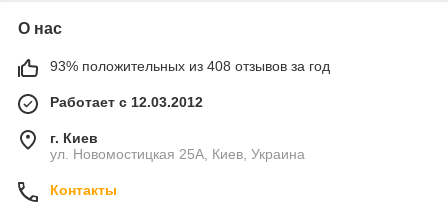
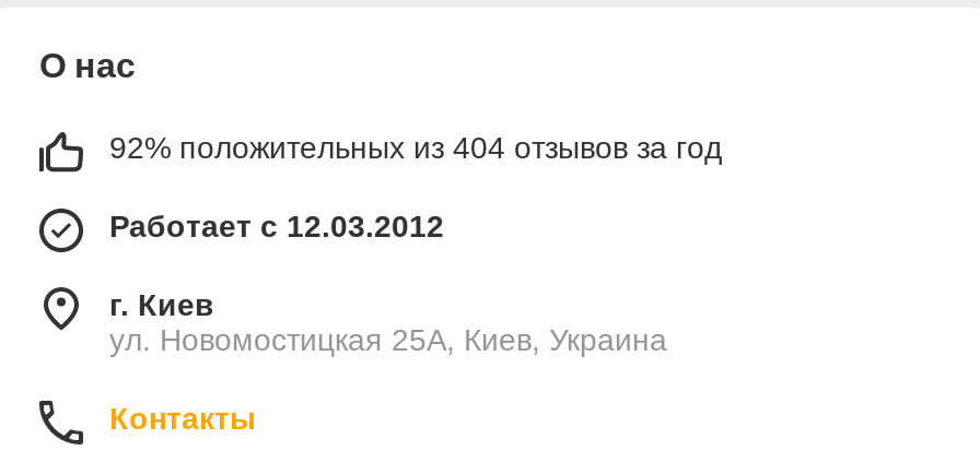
- 93% положительных из 408 отзывов за год
+ 92% положительных из 404 отзывов за год
